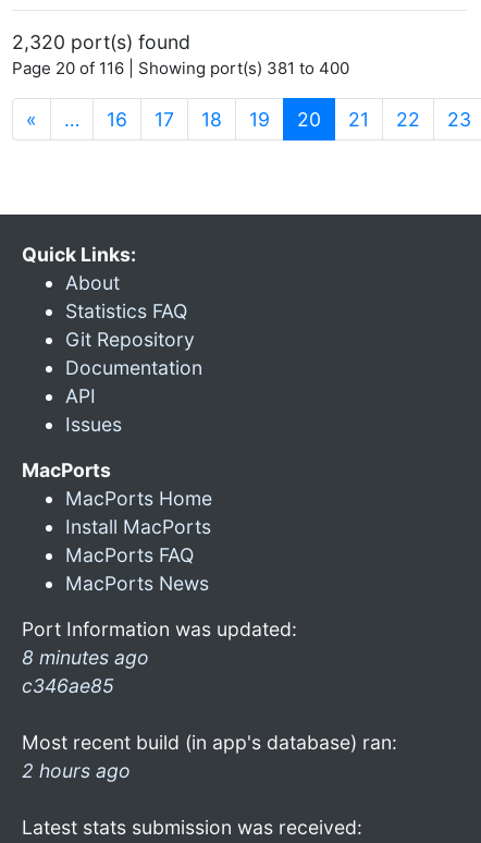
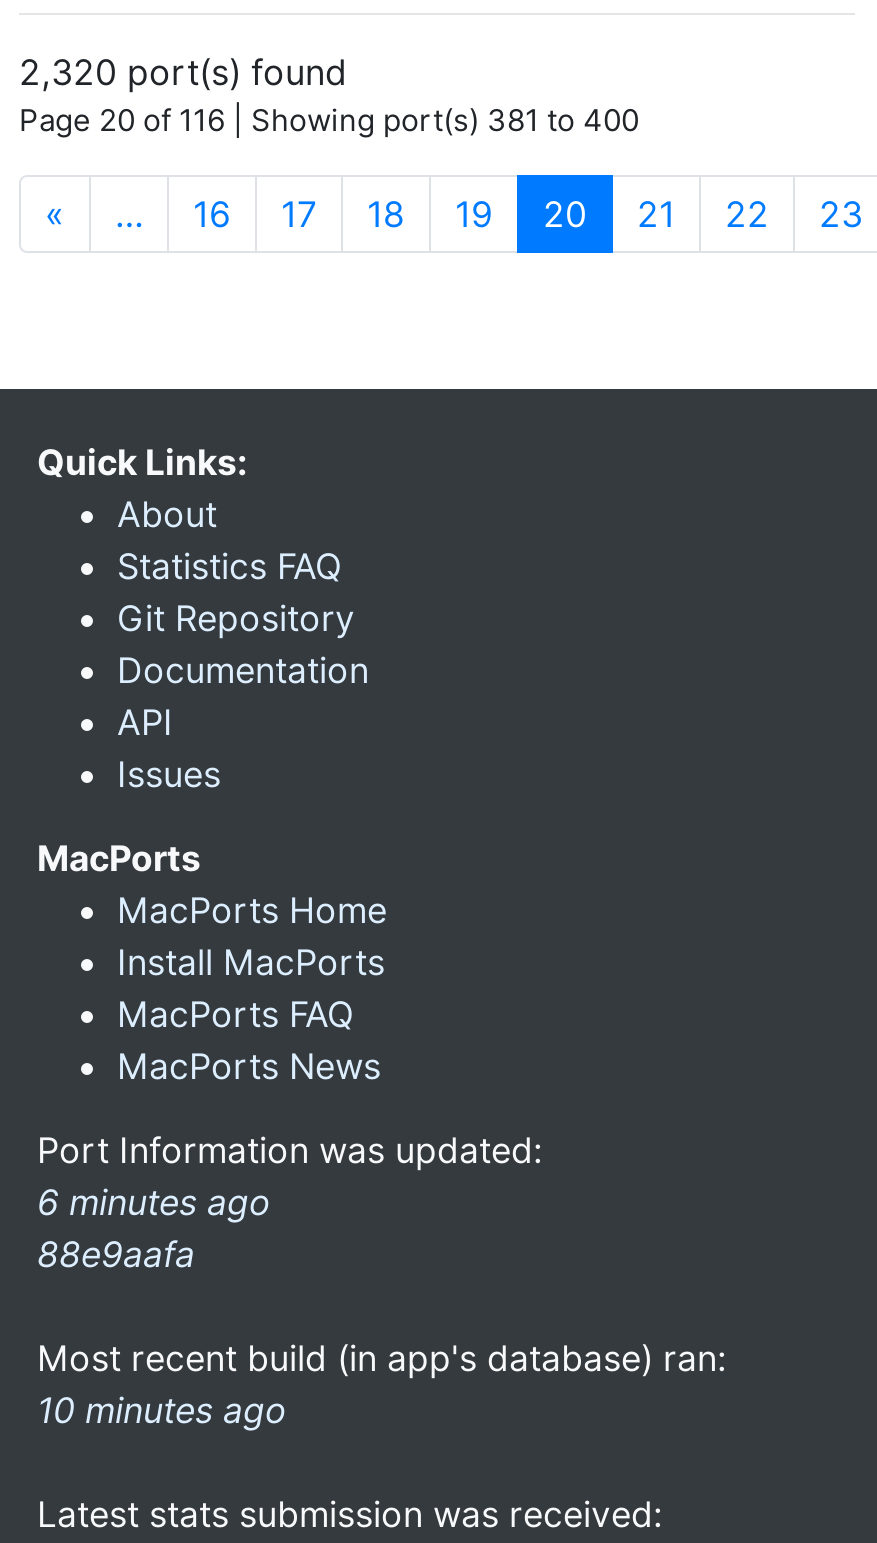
- 8 minutes ago
- c346ae85
+ 6 minutes ago
+ 88e9aafa

- 2 hours ago
+ 10 minutes ago
